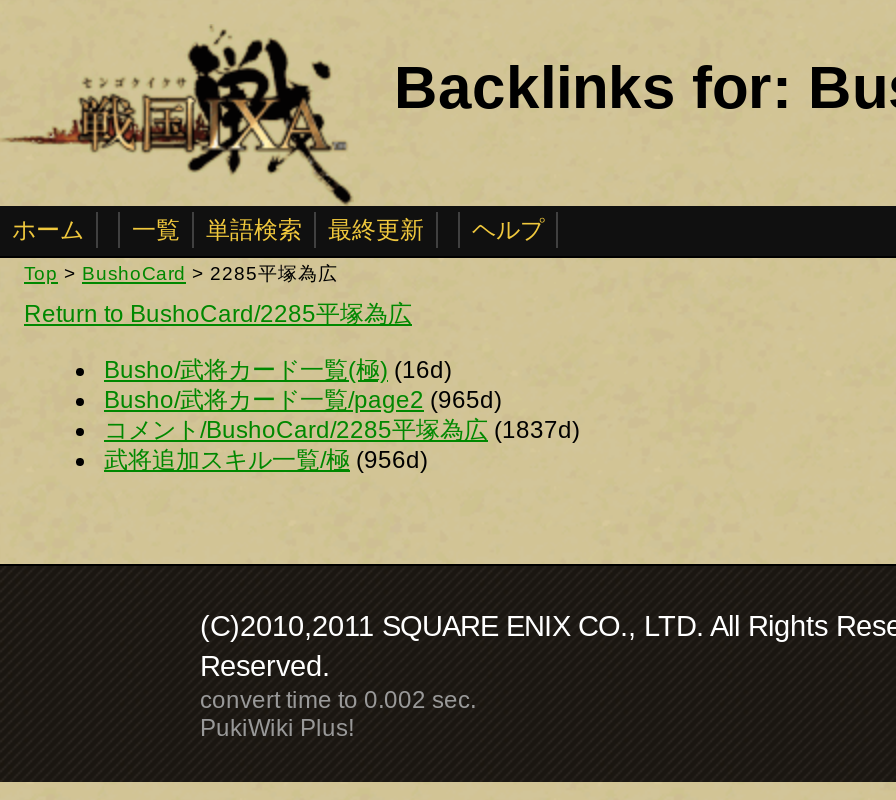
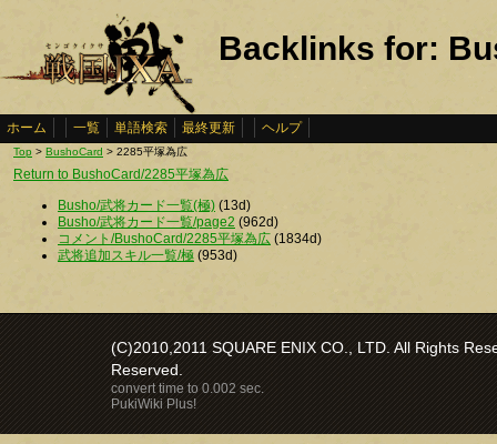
- Busho/武将カード一覧(極) (16d)
+ Busho/武将カード一覧(極) (13d)

- Busho/武将カード一覧/page2 (965d)
+ Busho/武将カード一覧/page2 (962d)

- コメント/BushoCard/2285平塚為広(1837d)
+ コメント/BushoCard/2285平塚為広(1834d)

- 武将追加スキル一覧/極(956d)
+ 武将追加スキル一覧/極(953d)
